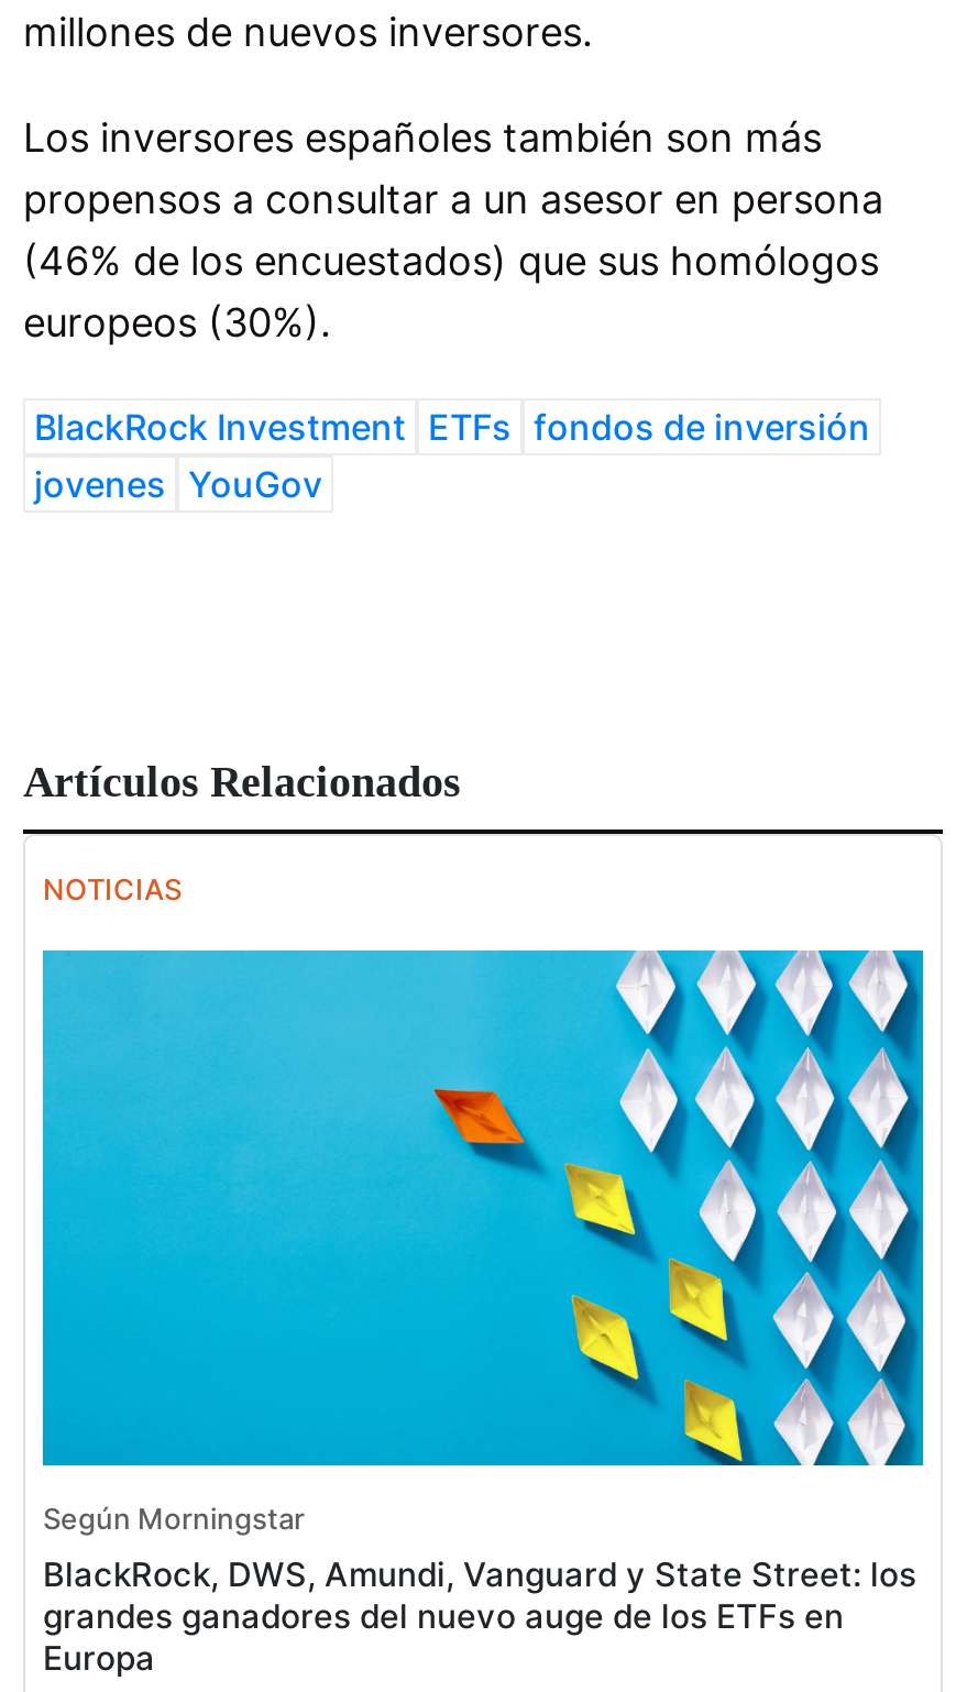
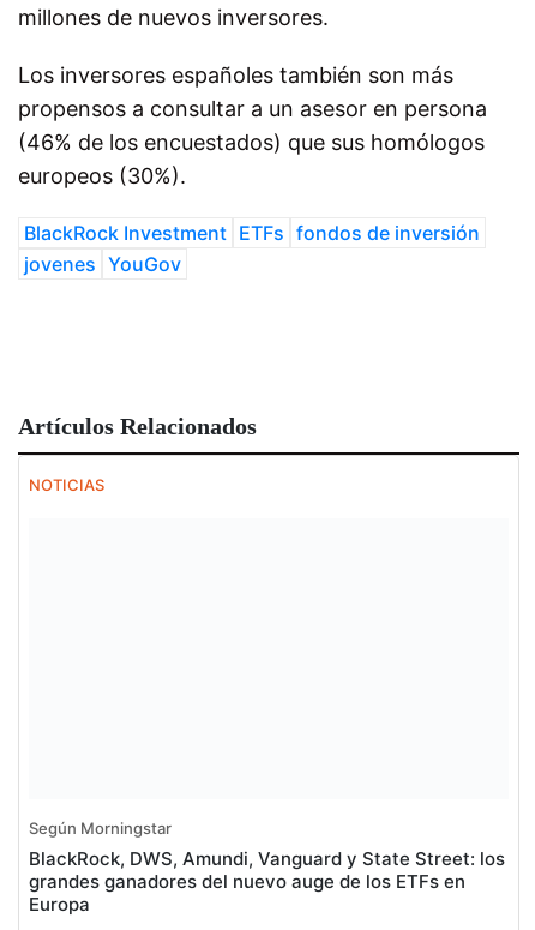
- [image]
